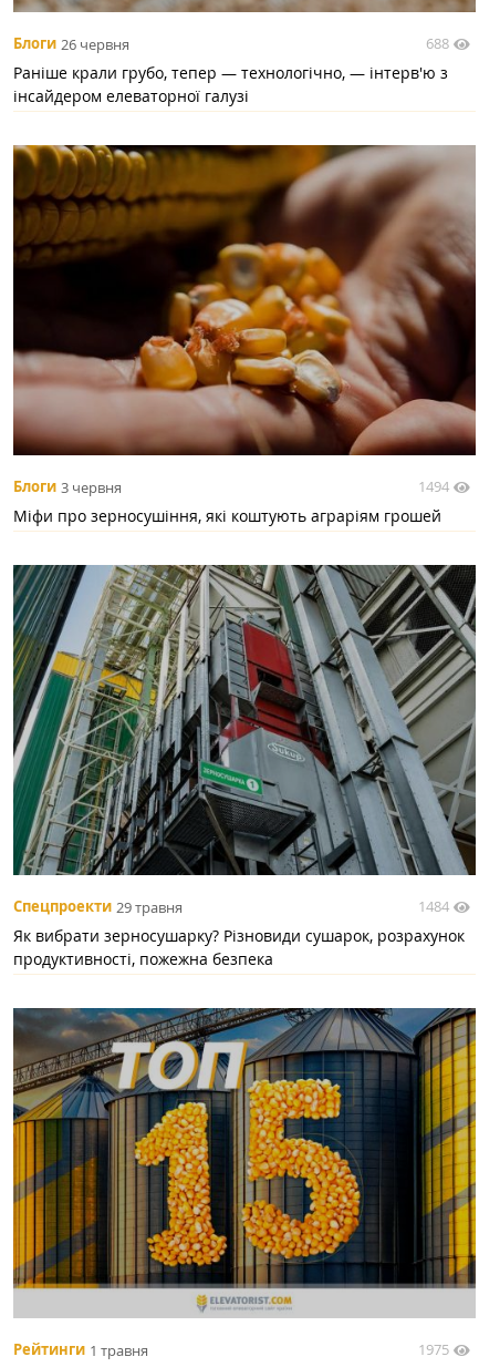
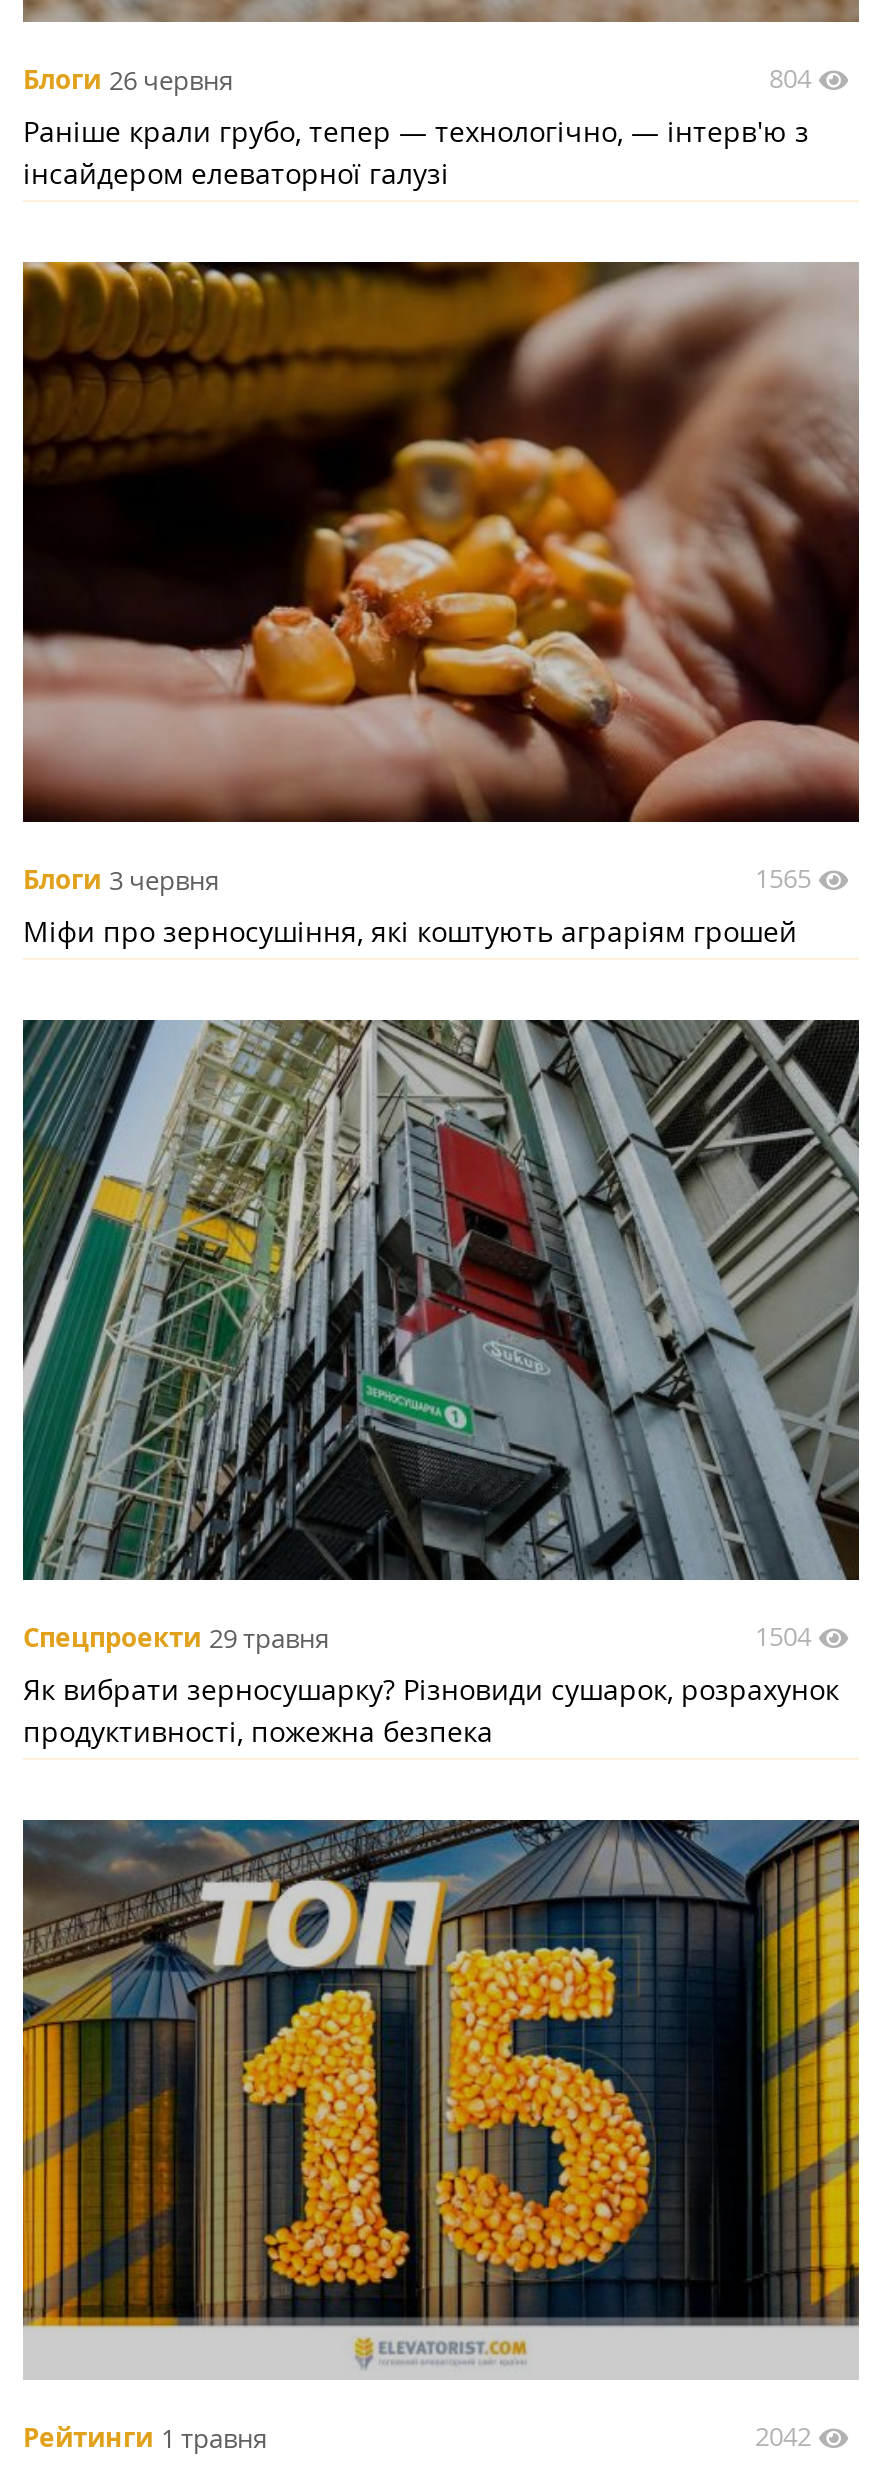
- 688
+ 804

- 1494
+ 1565

- 1484
+ 1504

- 1975
+ 2042
